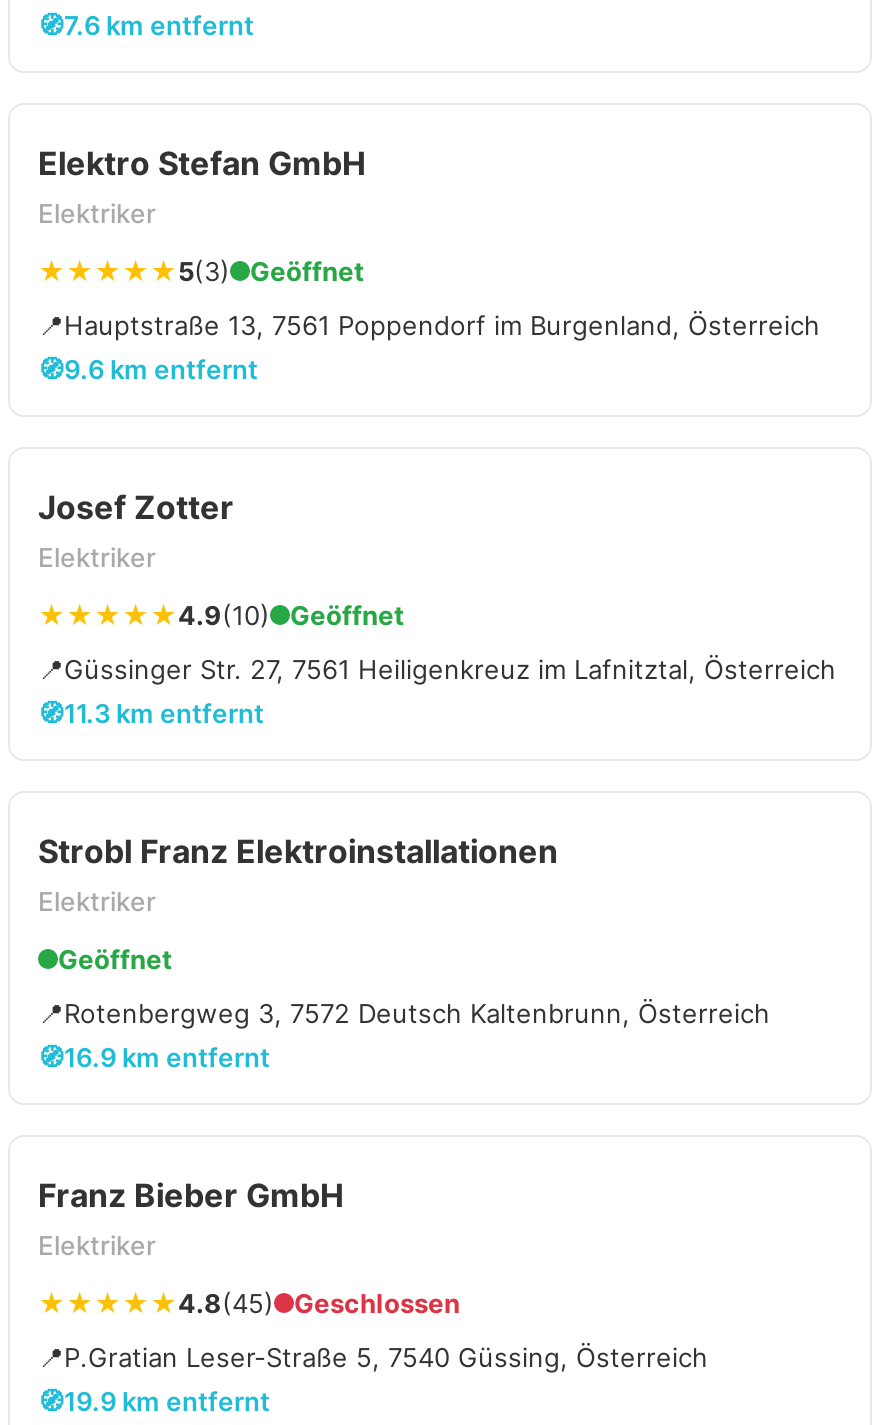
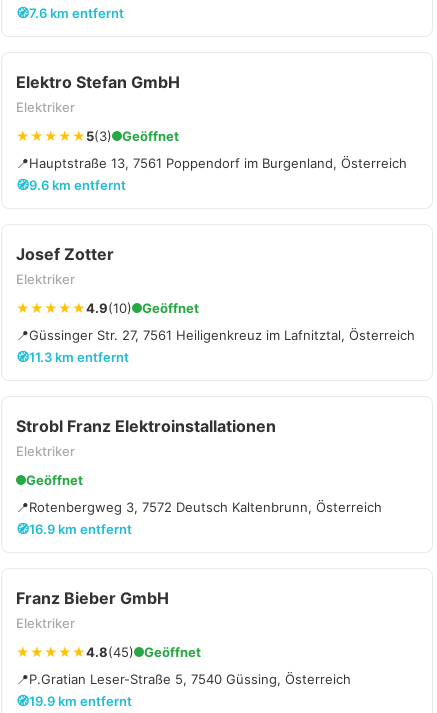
- Geschlossen
+ Geöffnet
